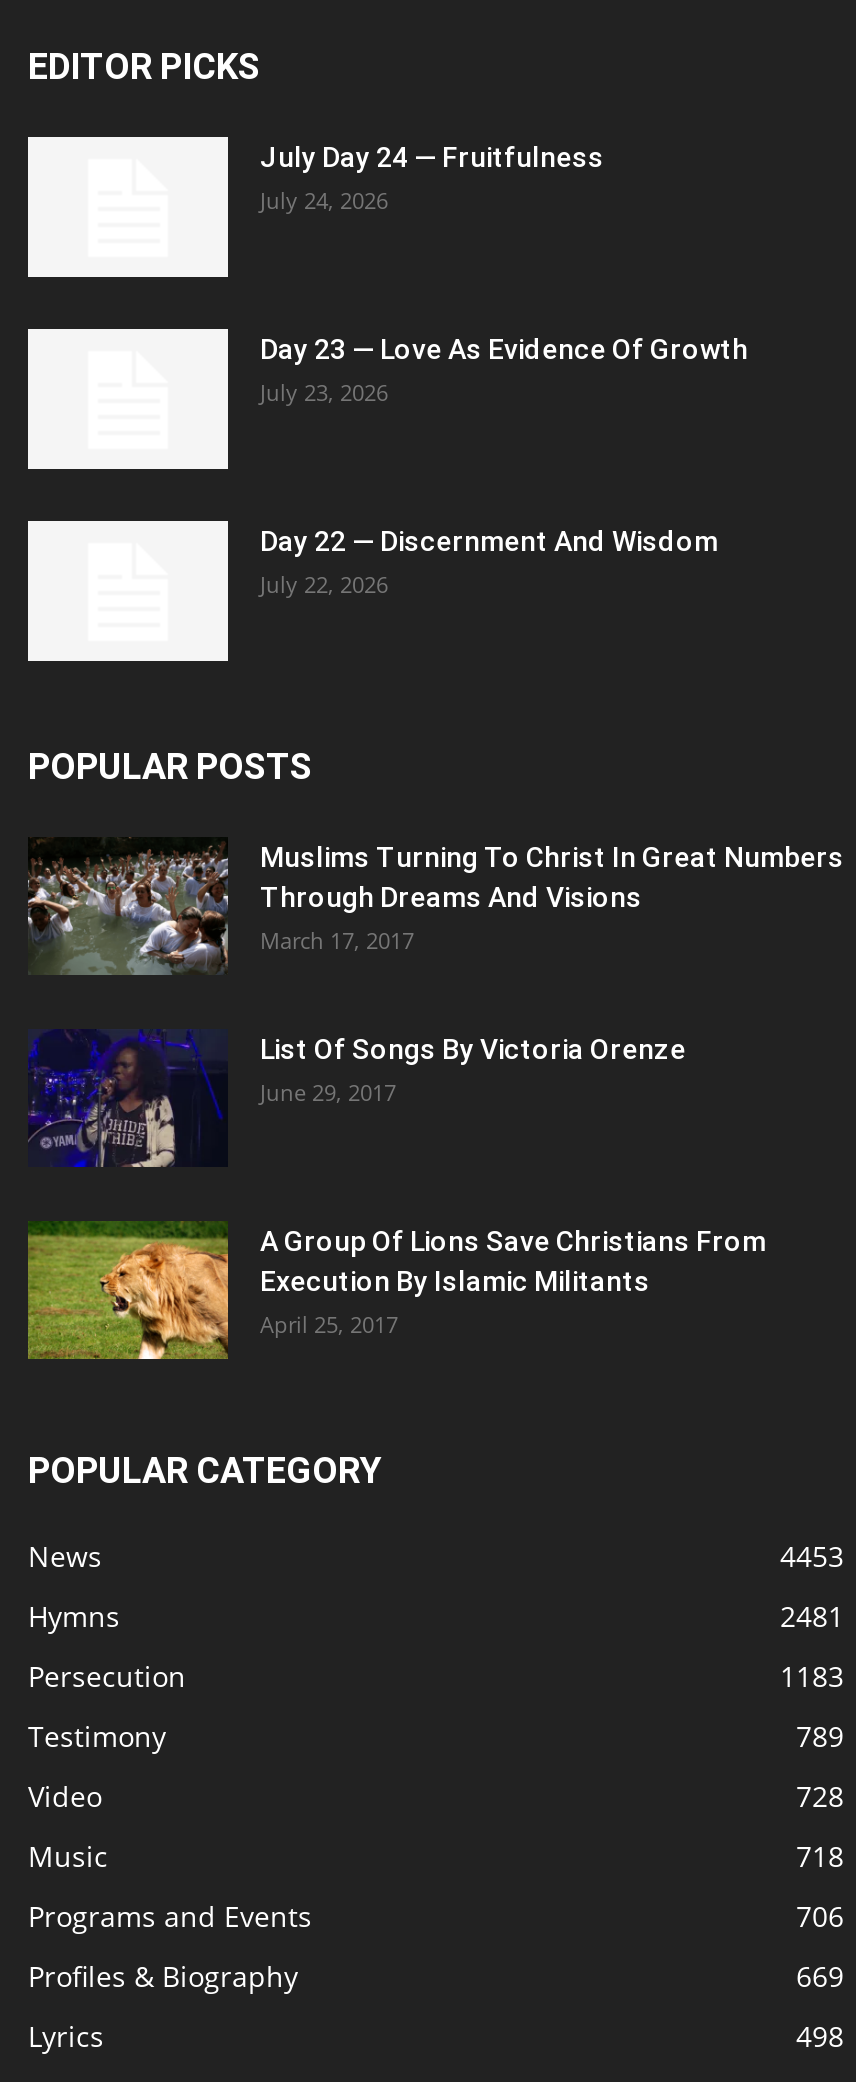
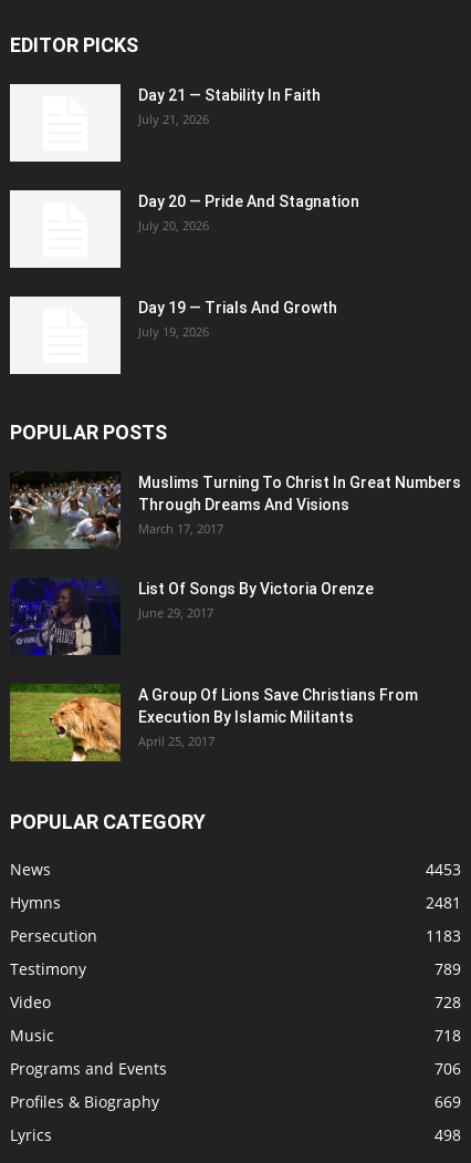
- July Day 24 — Fruitfulness
- July 24, 2026
+ Day 21 — Stability In Faith
+ July 21, 2026

- Day 23 — Love As Evidence Of Growth
- July 23, 2026
+ Day 20 — Pride And Stagnation
+ July 20, 2026

- Day 22 — Discernment And Wisdom
- July 22, 2026
+ Day 19 — Trials And Growth
+ July 19, 2026
